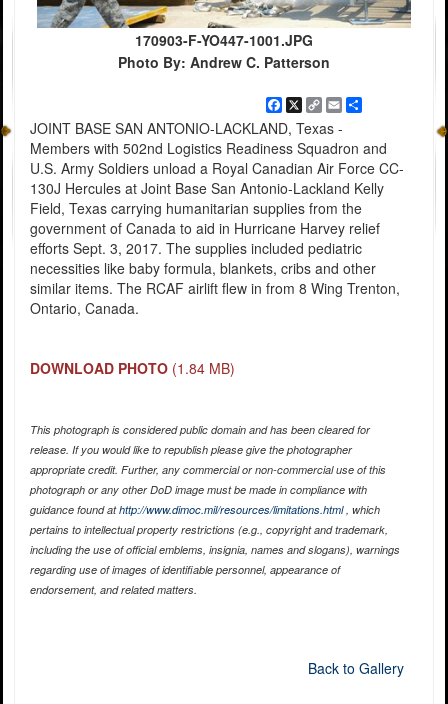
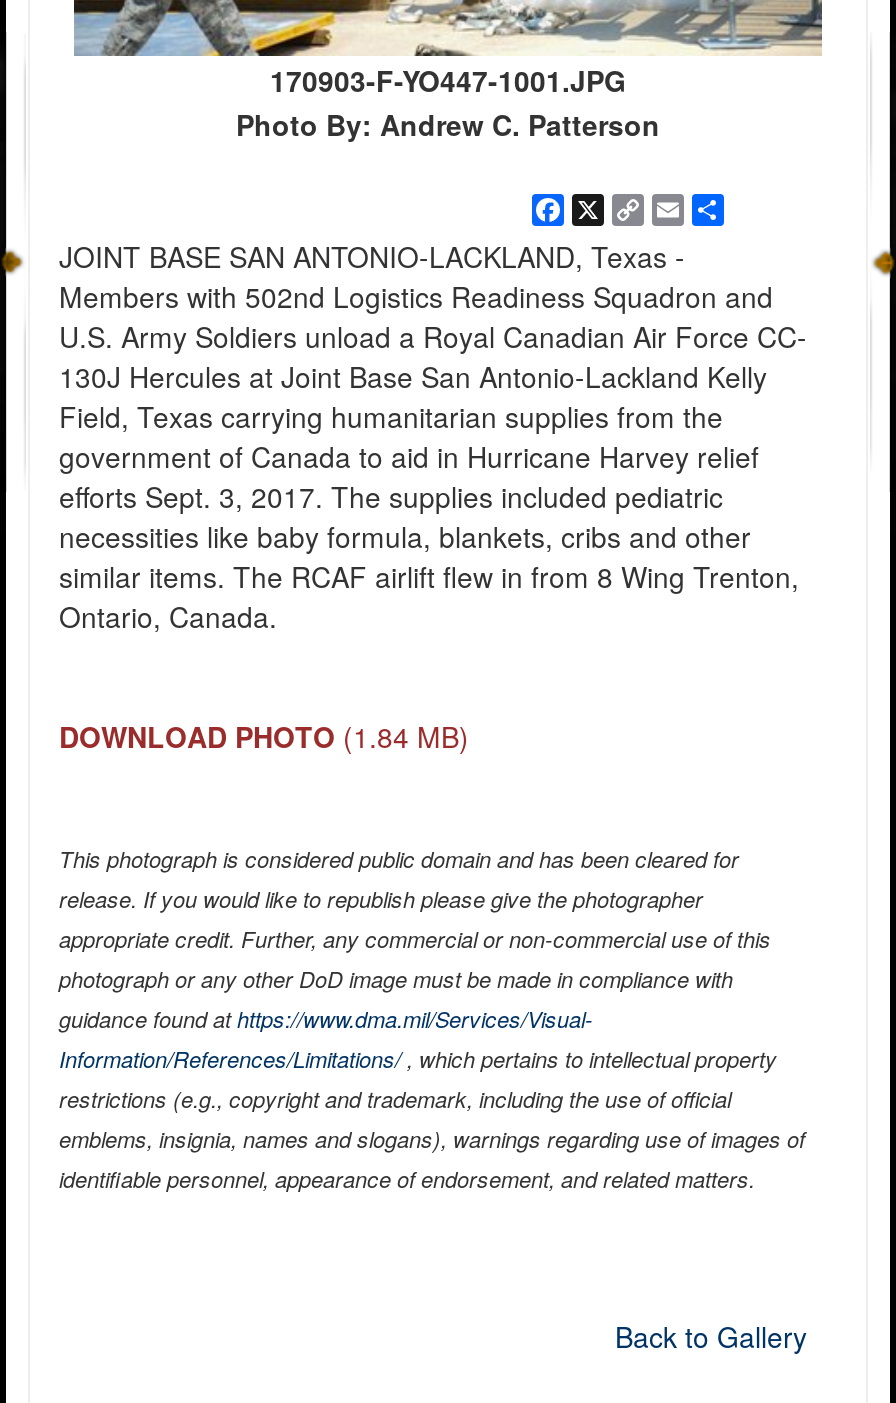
- guidance found athttp://www.dimoc.mil/resources/limitations.html, which
- pertains to intellectual property restrictions (e.g., copyright and trademark,
- including the use of official emblems, insignia, names and slogans), warnings
- regarding use of images of identifiable personnel, appearance of
- endorsement, and related matters.
+ guidance found athttps://www.dma.mil/Services/Visual-
+ Information/References/Limitations/, which pertains to intellectual property
+ restrictions (e.g., copyright and trademark, including the use of official
+ emblems, insignia, names and slogans), warnings regarding use of images of
+ identifiable personnel, appearance of endorsement, and related matters.
